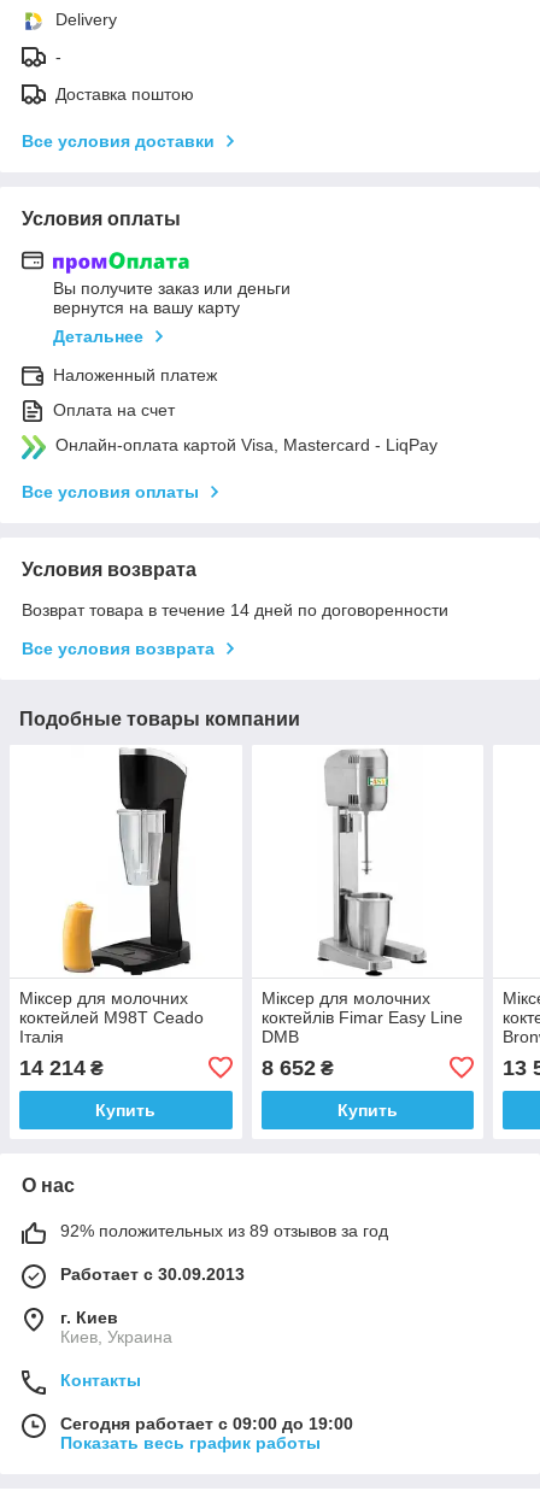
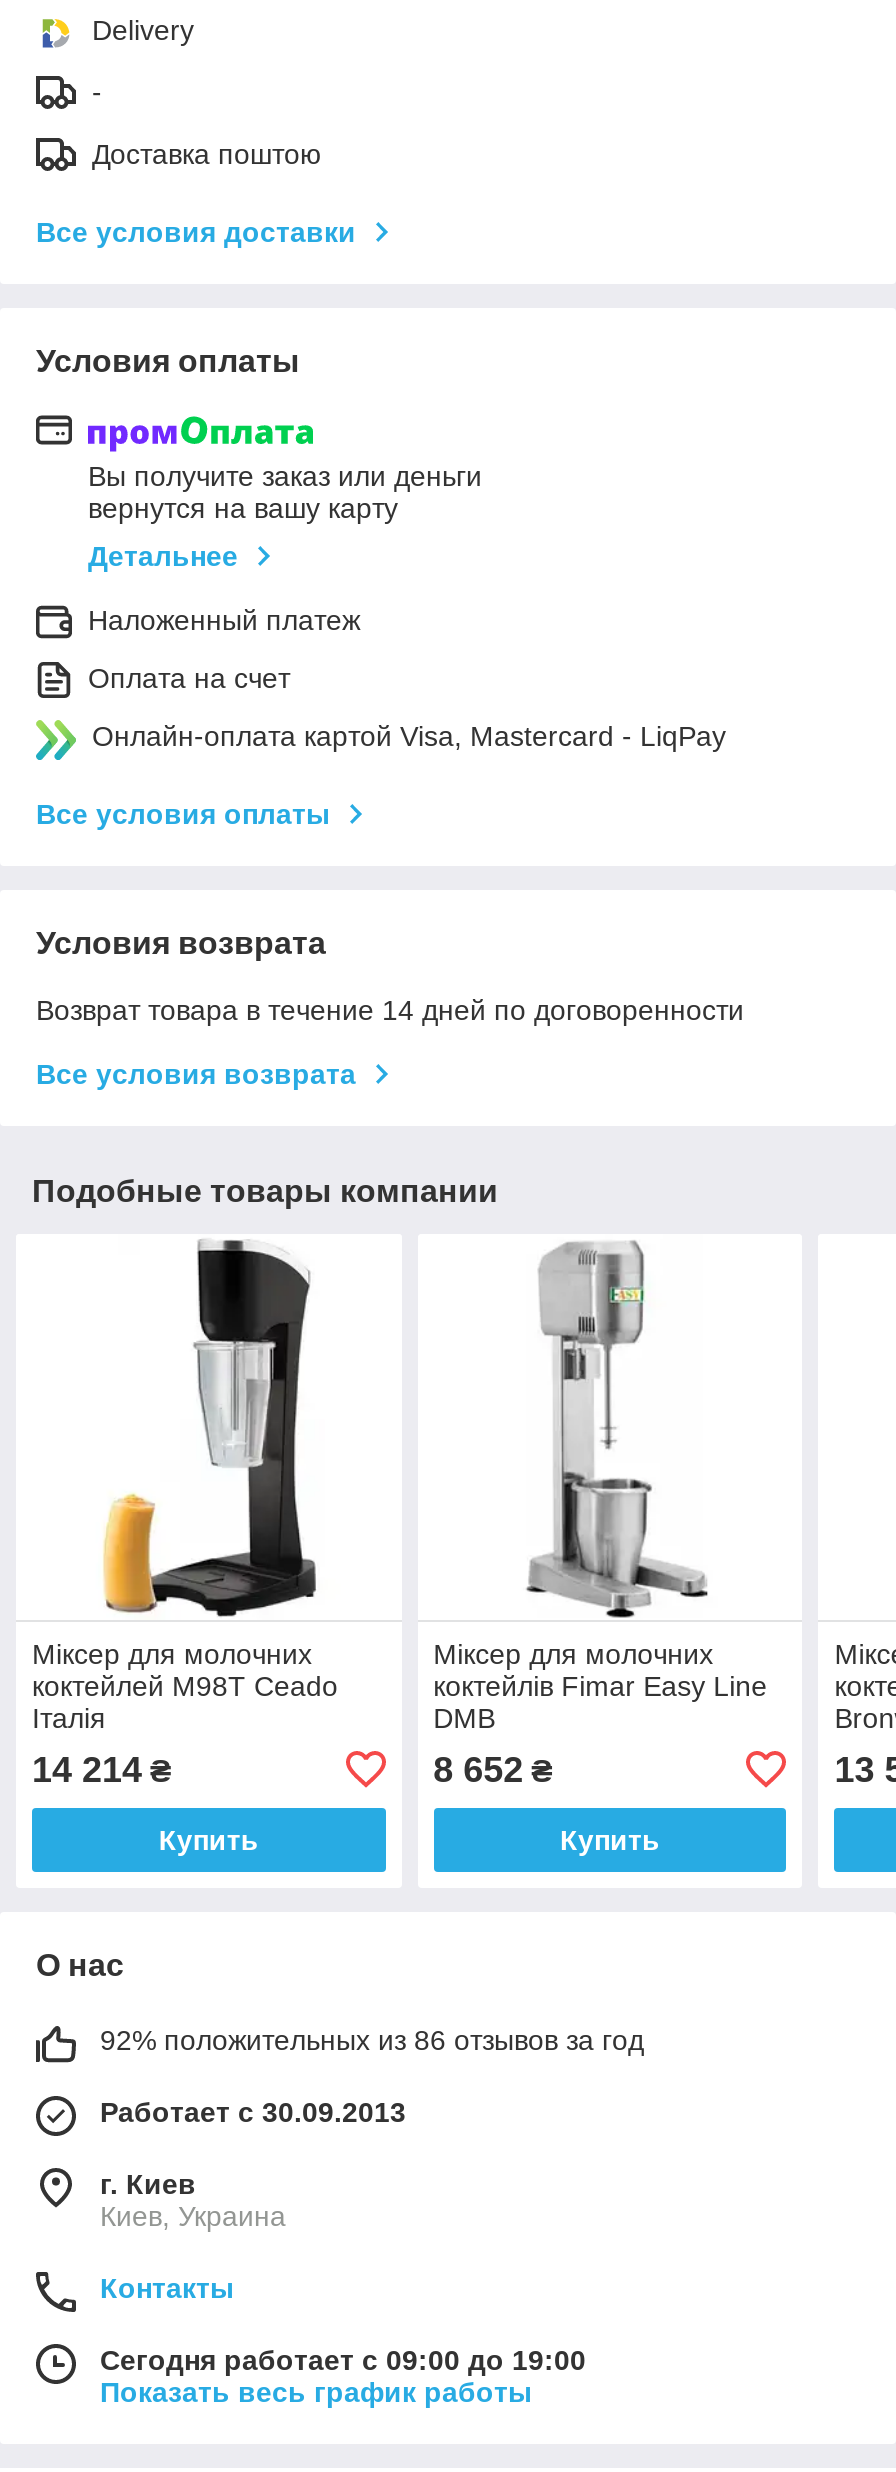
- 92% положительных из 89 отзывов за год
+ 92% положительных из 86 отзывов за год
